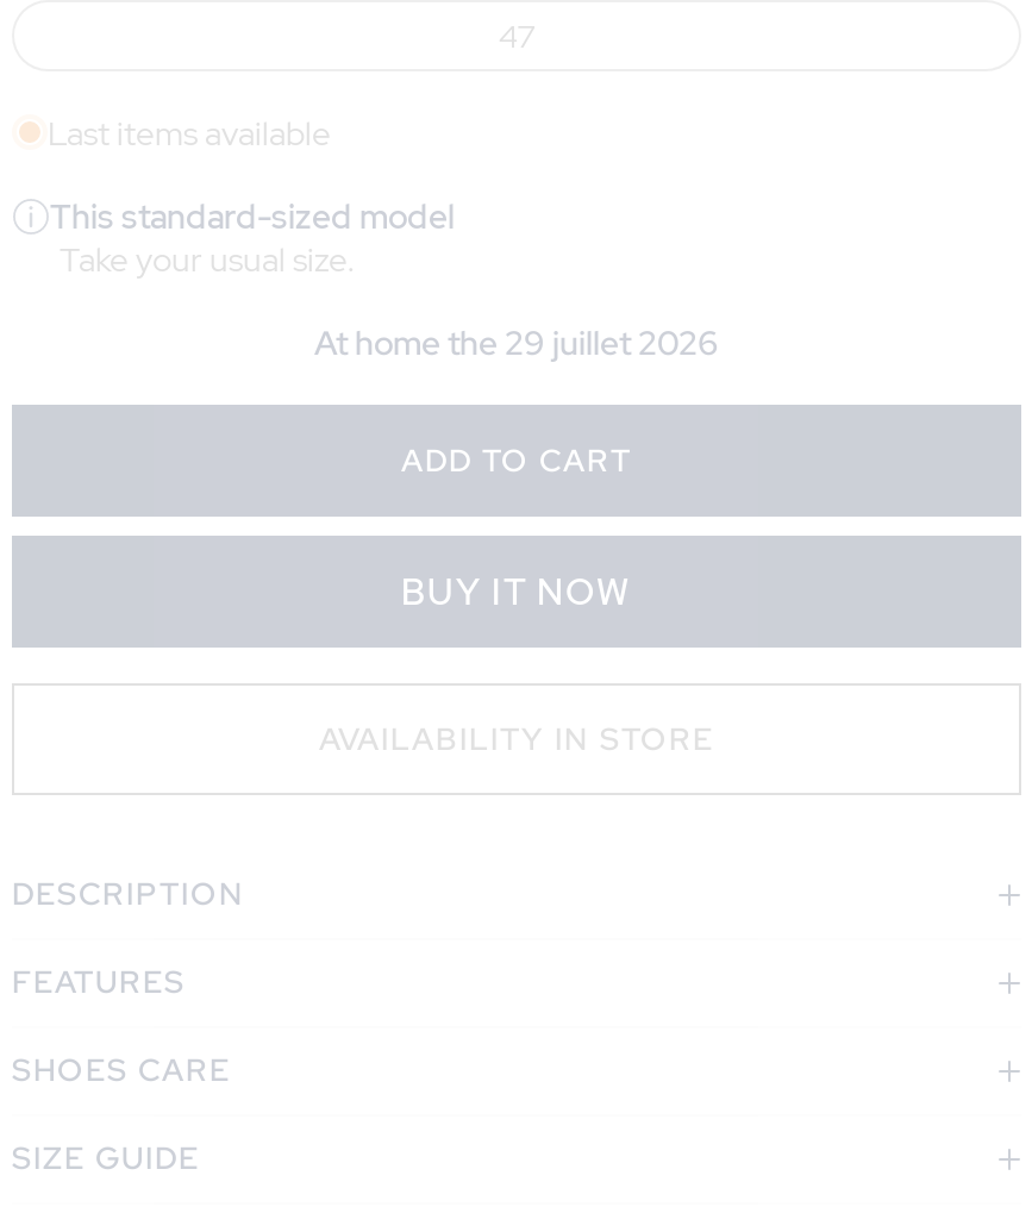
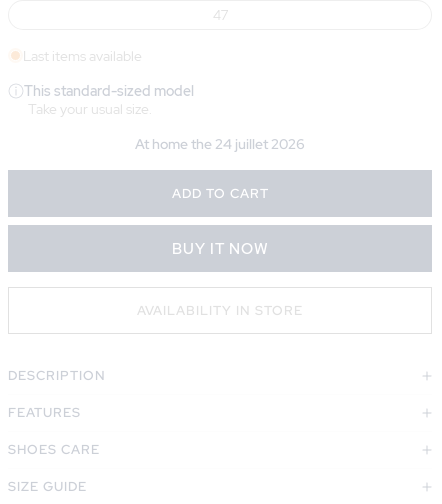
- At home the 29 juillet 2026
+ At home the 24 juillet 2026
